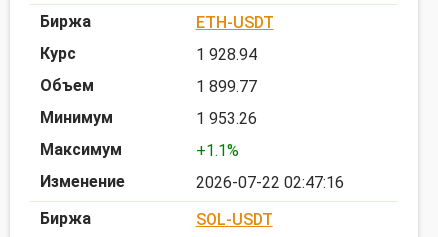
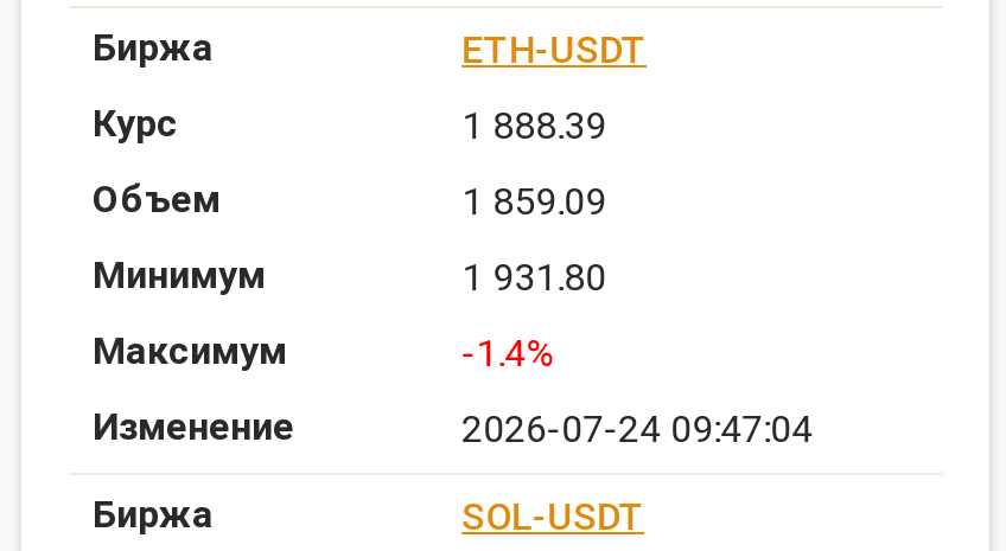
- 1 928.94
+ 1 888.39

- 1 899.77
+ 1 859.09

- 1 953.26
+ 1 931.80

- +1.1%
+ -1.4%

- 2026-07-22 02:47:16
+ 2026-07-24 09:47:04
